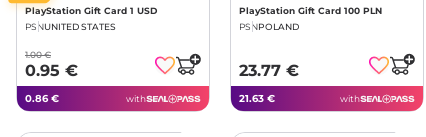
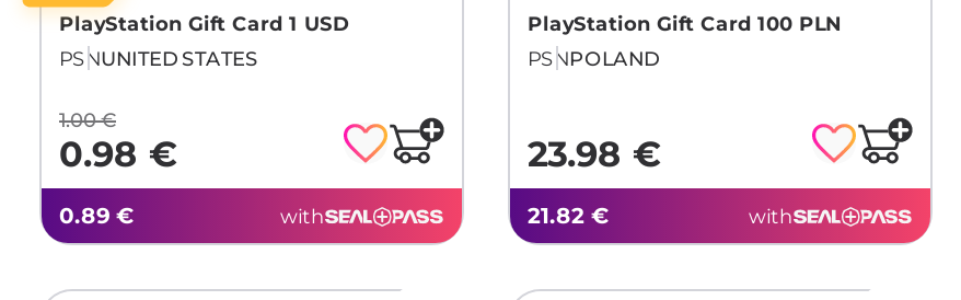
- 0.95 €
+ 0.98 €

- 23.77 €
+ 23.98 €

- 0.86 €
+ 0.89 €

- 21.63 €
+ 21.82 €
